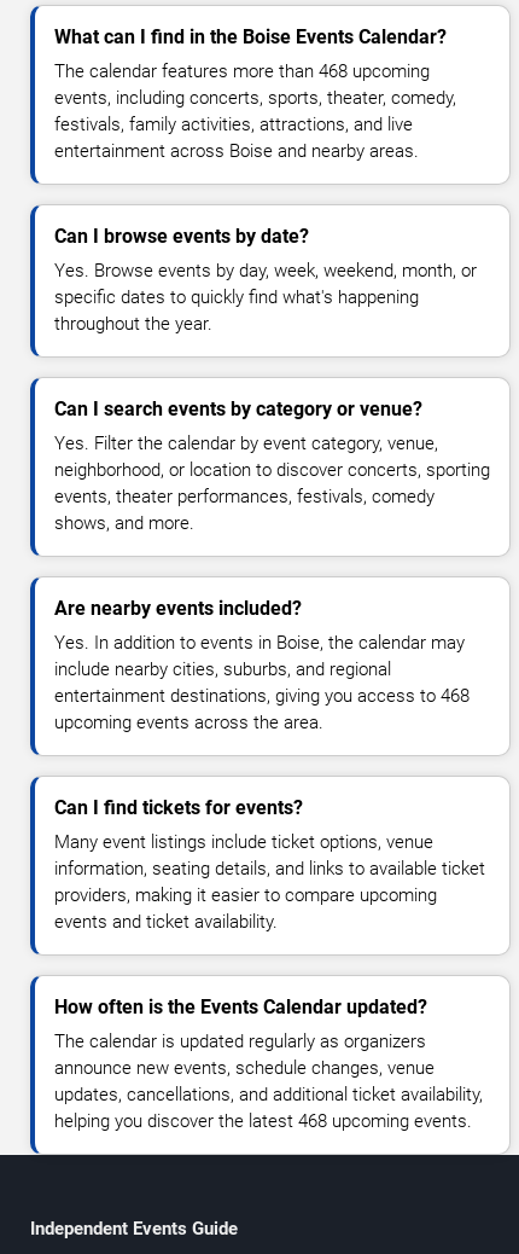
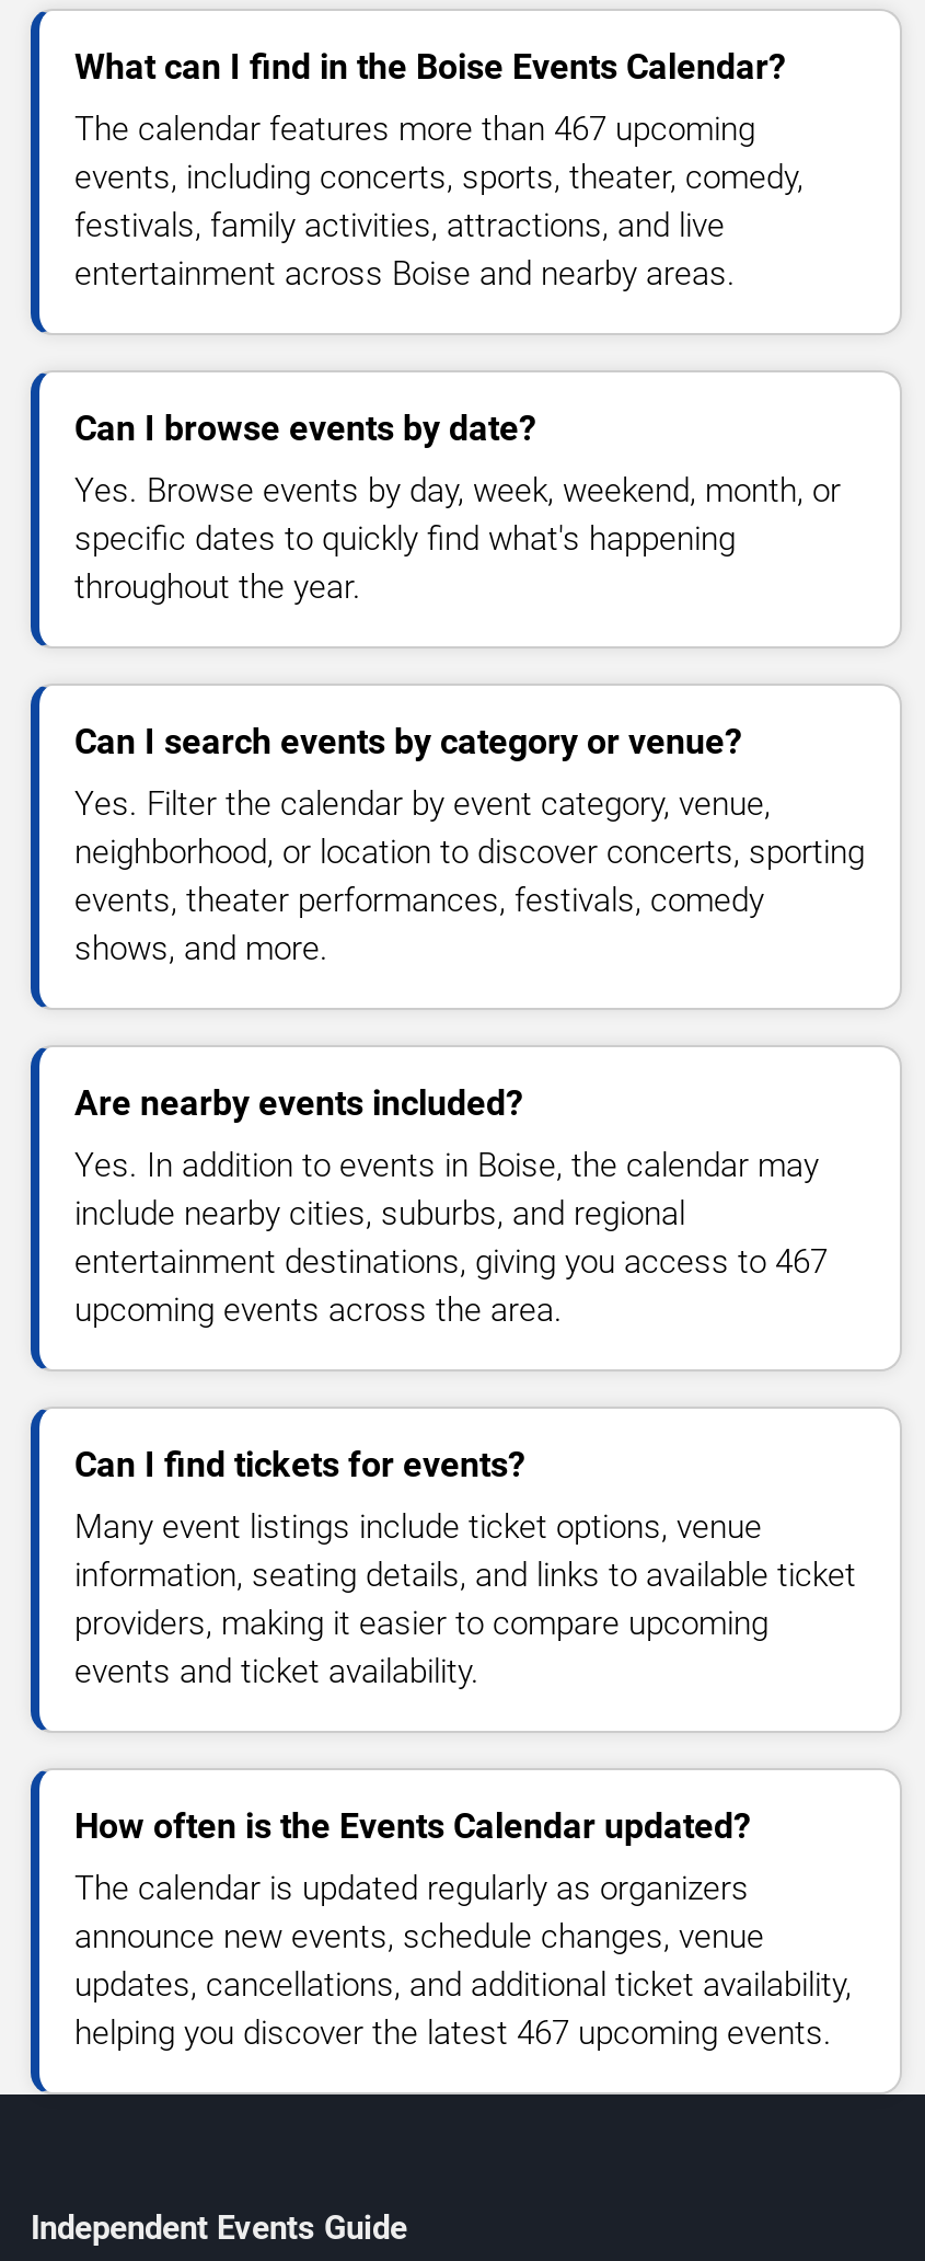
- The calendar features more than 468 upcoming
+ The calendar features more than 467 upcoming

- entertainment destinations, giving you access to 468
+ entertainment destinations, giving you access to 467

- helping you discover the latest 468 upcoming events.
+ helping you discover the latest 467 upcoming events.
